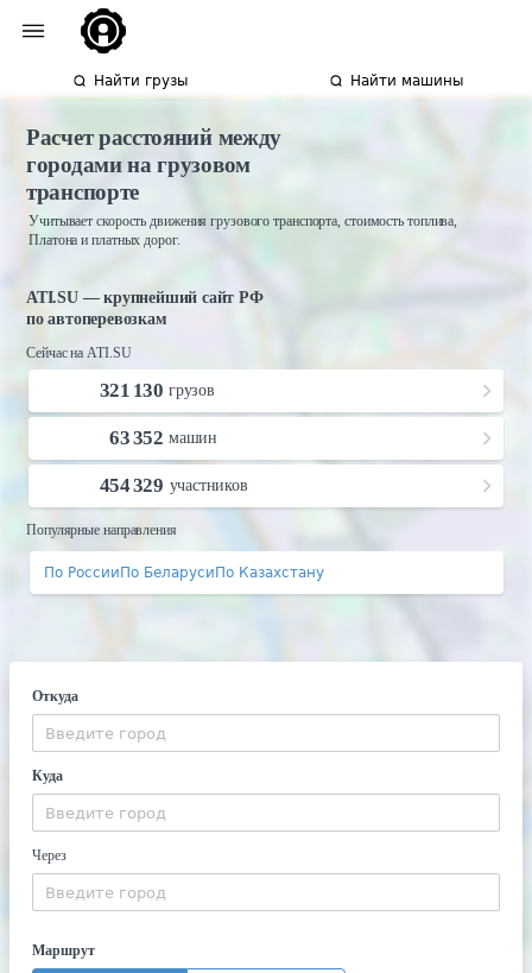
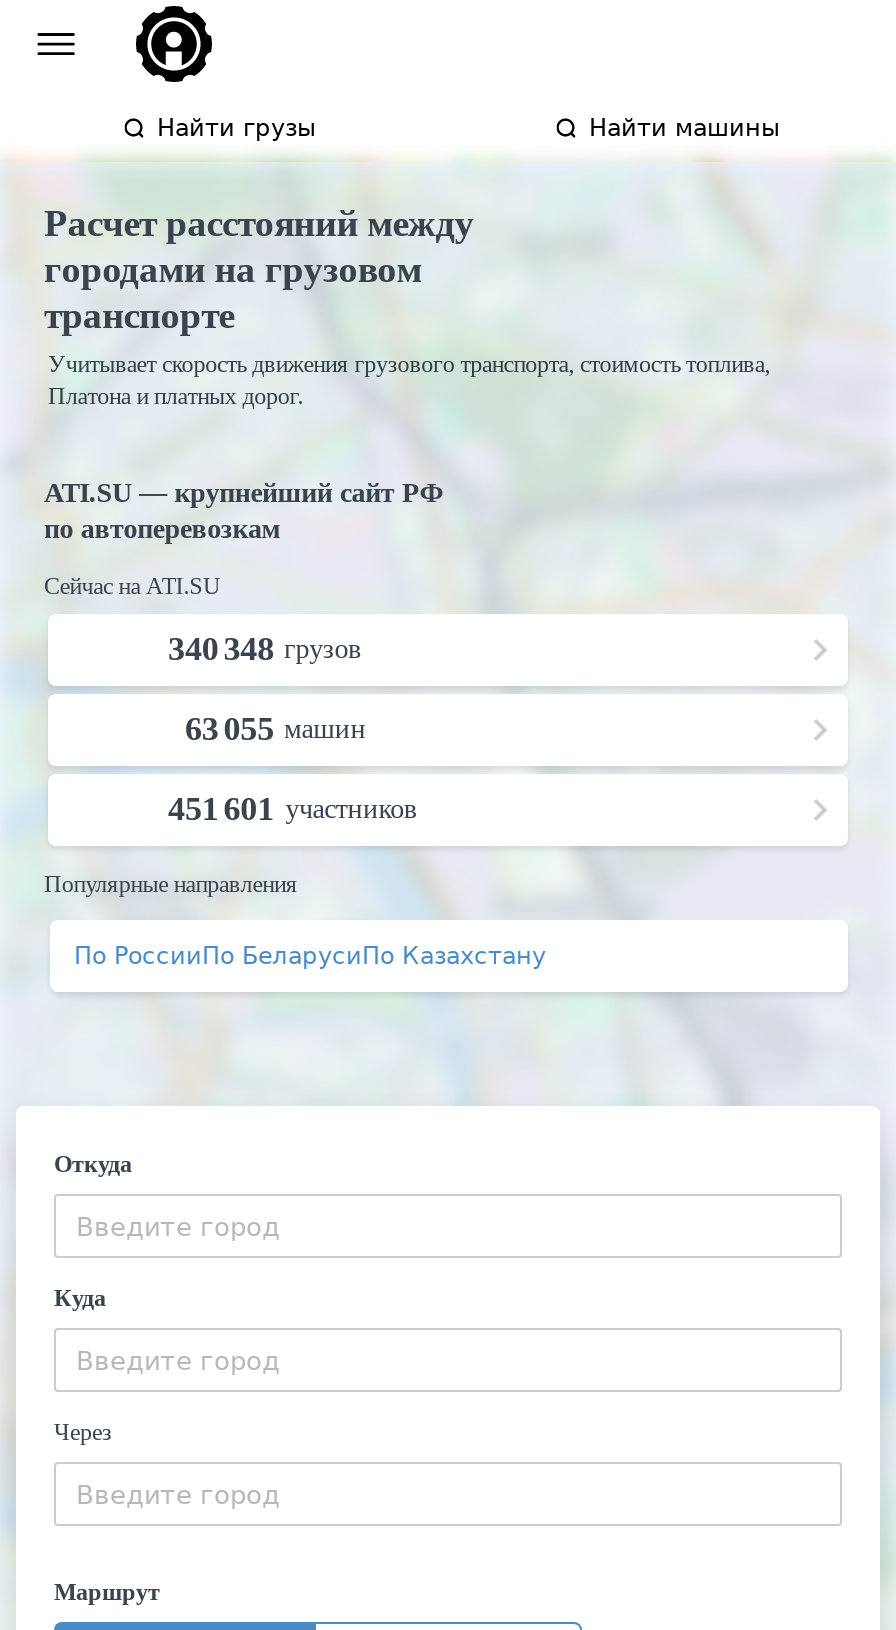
- 321 130 грузов
+ 340 348 грузов

- 63 352 машин
+ 63 055 машин

- 454 329 участников
+ 451 601 участников
